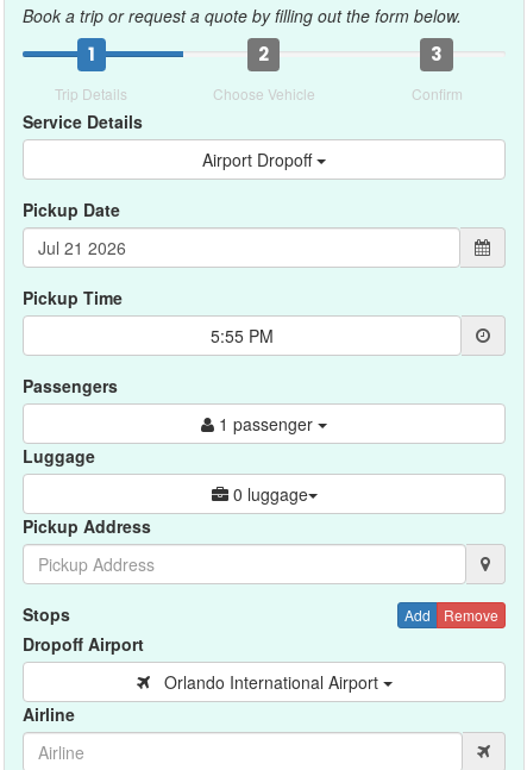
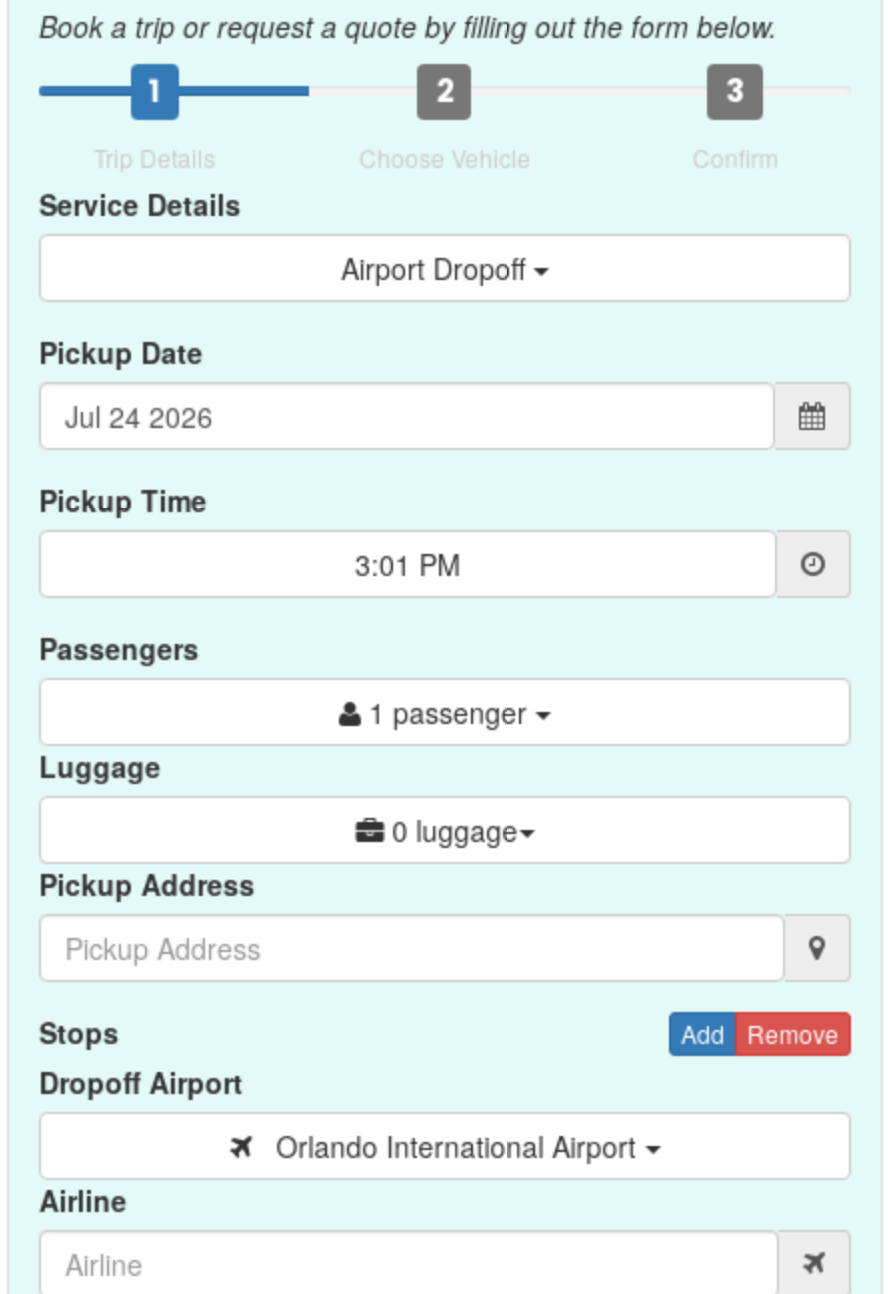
- 5:55 PM
+ 3:01 PM
